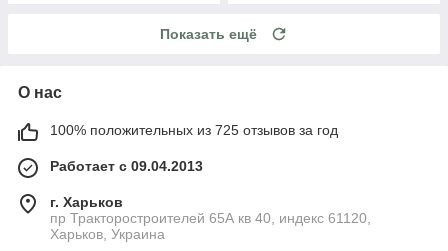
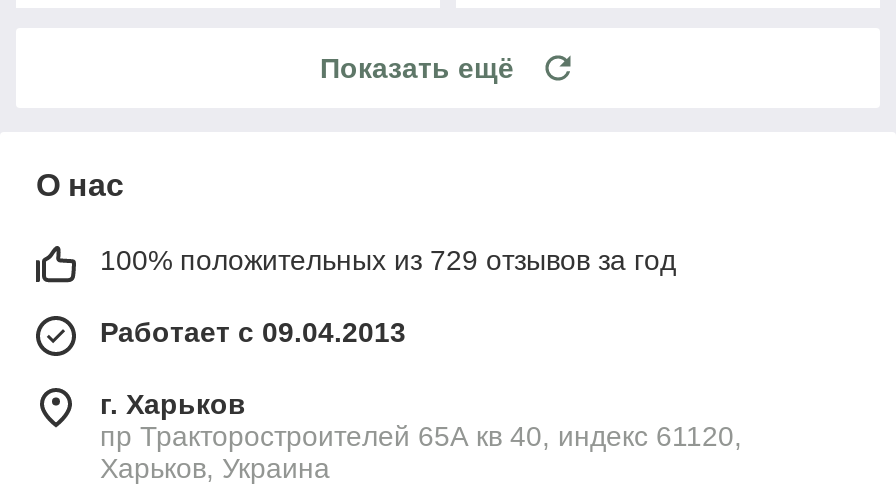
- 100% положительных из 725 отзывов за год
+ 100% положительных из 729 отзывов за год
